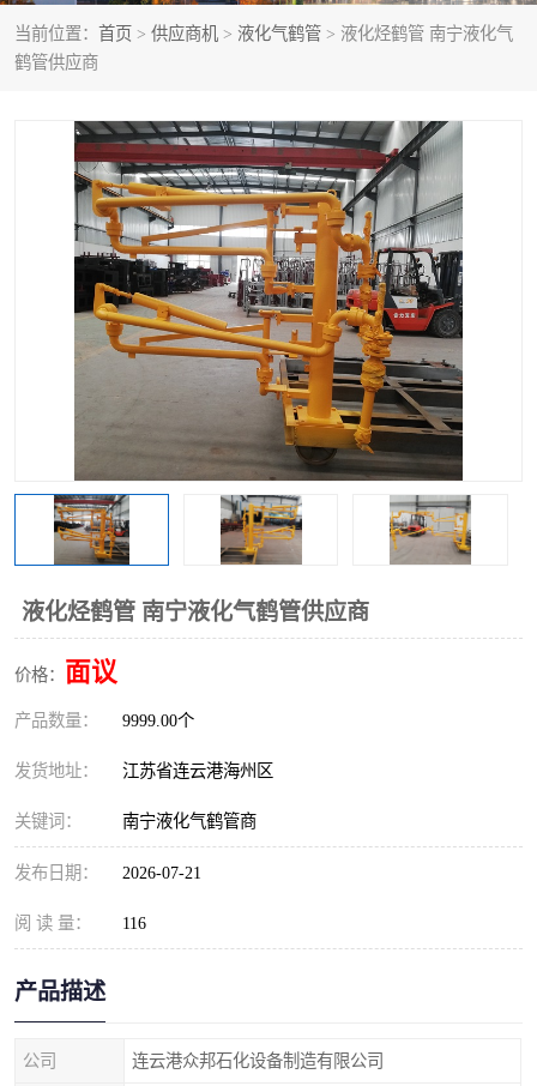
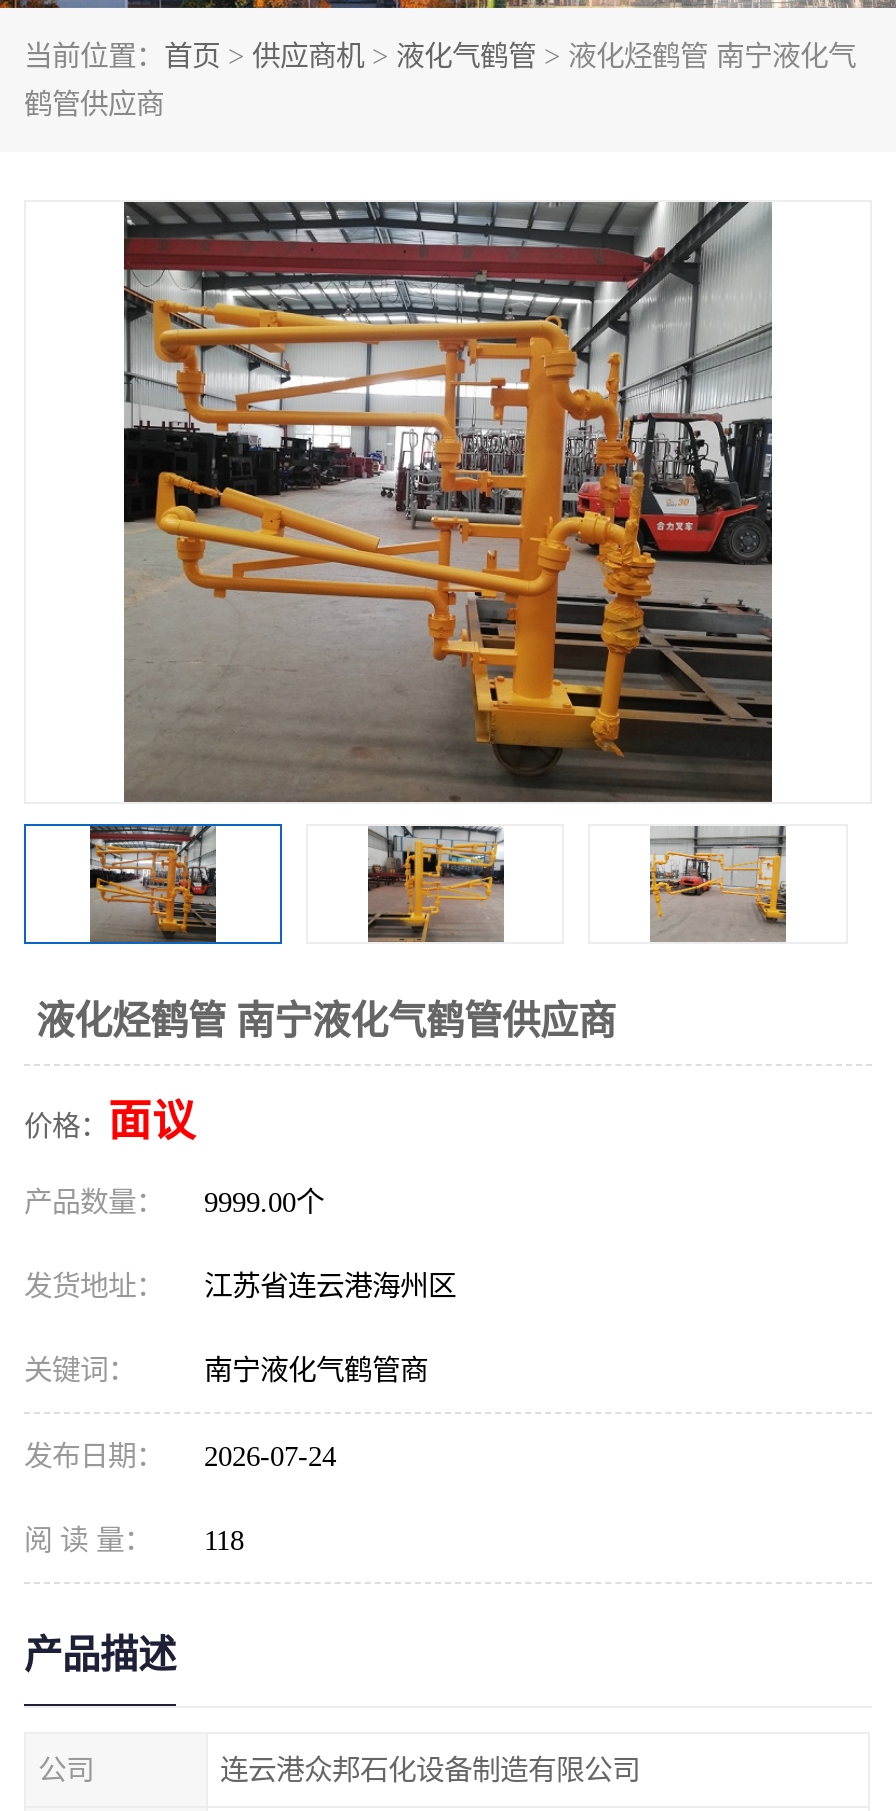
- 发布日期： 2026-07-21
+ 发布日期： 2026-07-24

- 阅 读 量： 116
+ 阅 读 量： 118
